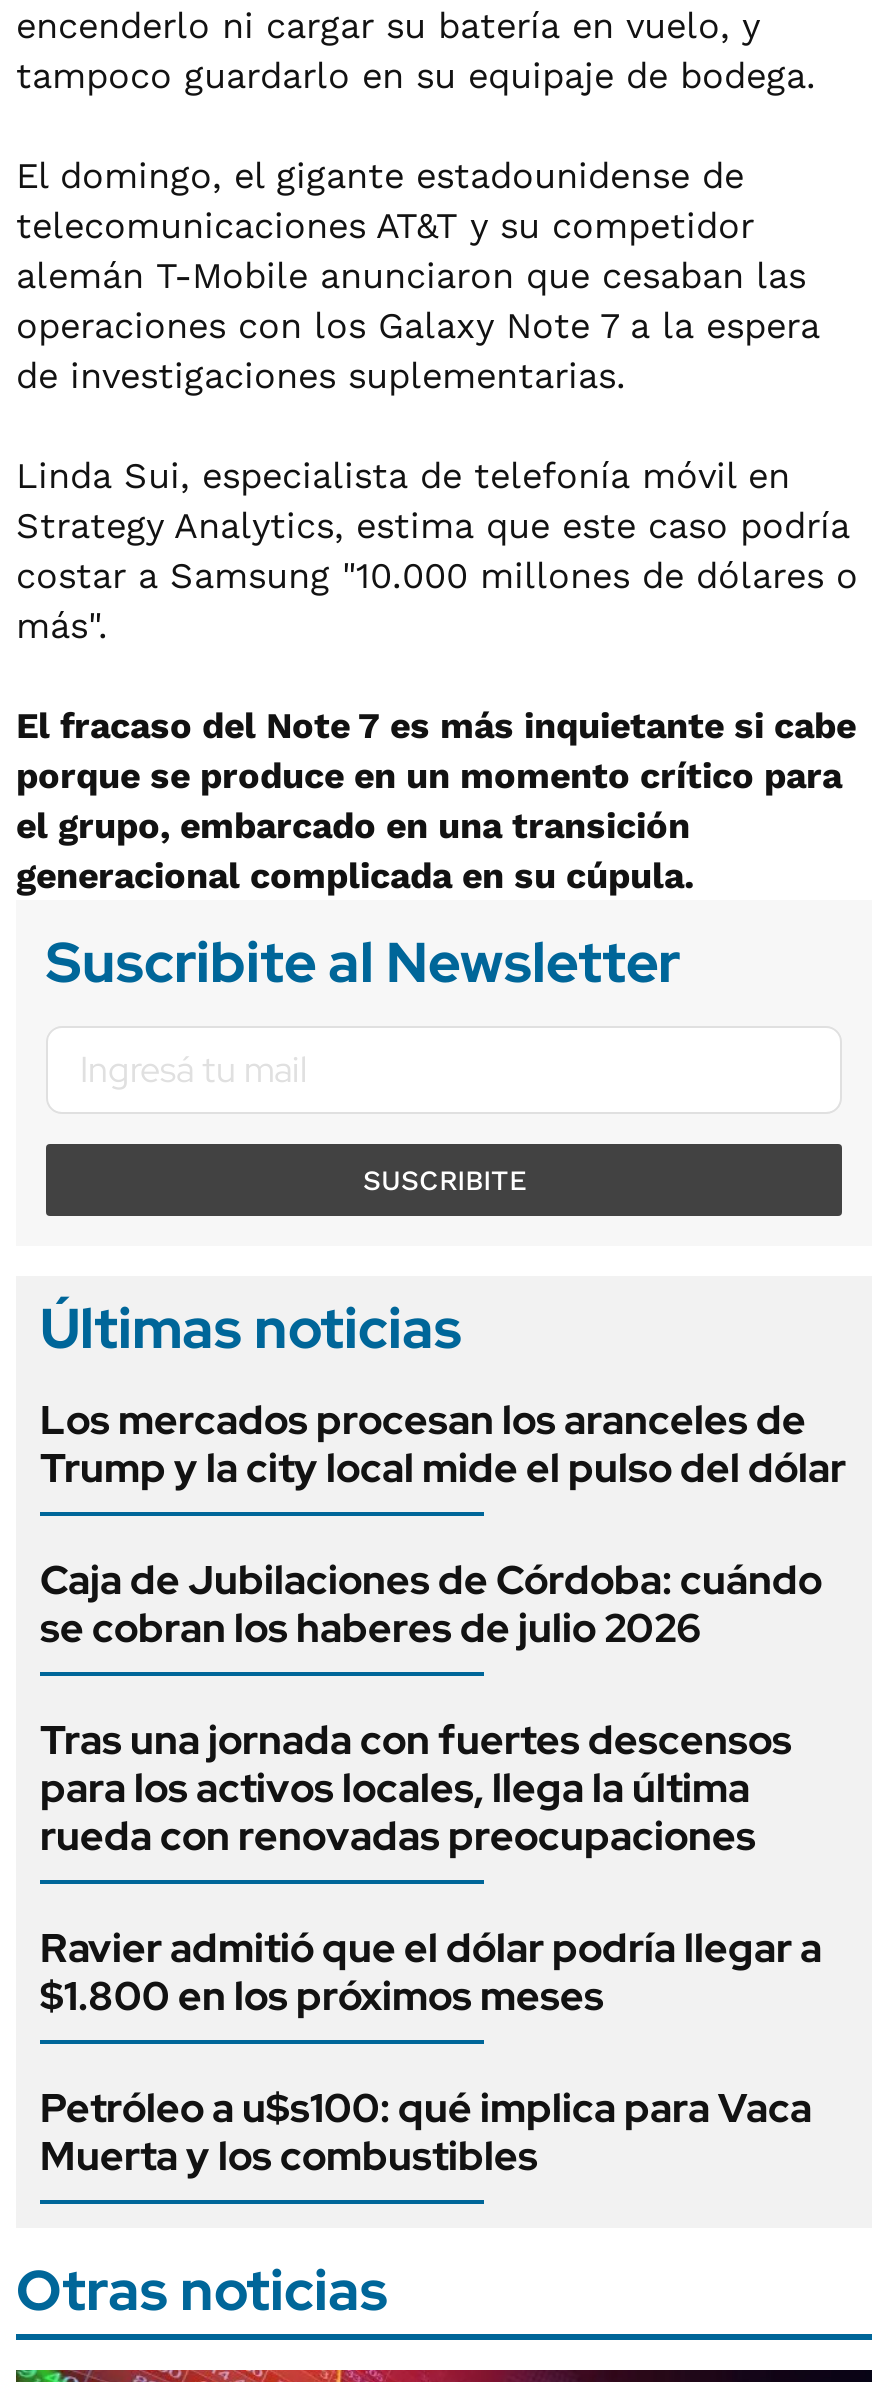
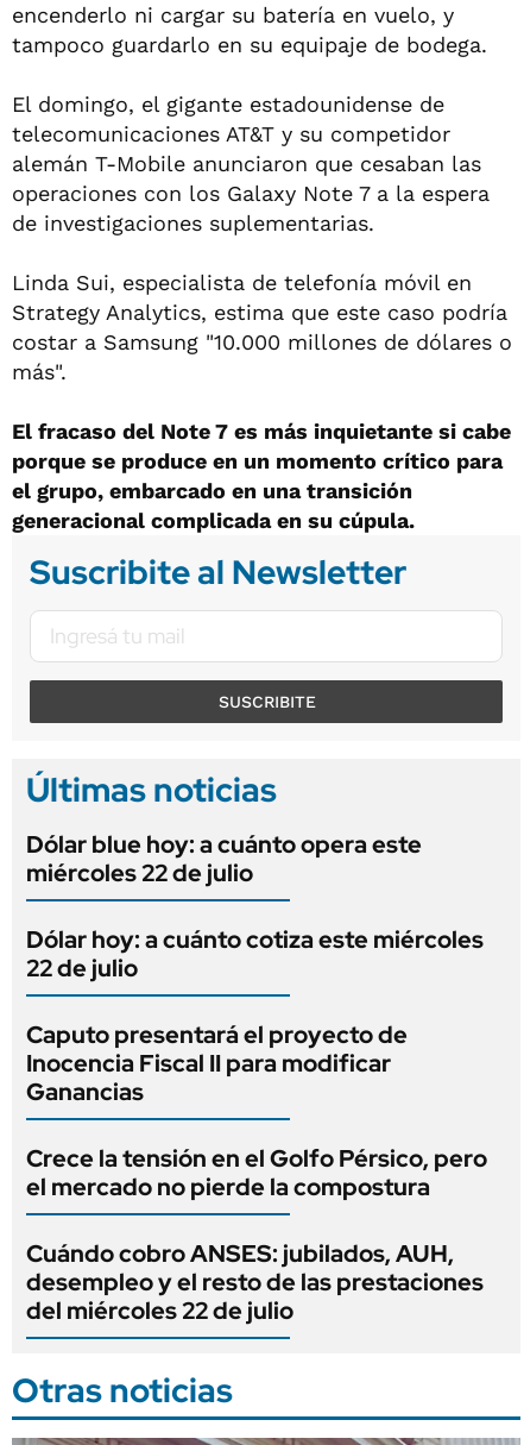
- Los mercados procesan los aranceles de
- Trump y la city local mide el pulso del dólar
+ Dólar blue hoy: a cuánto opera este
+ miércoles 22 de julio

- Caja de Jubilaciones de Córdoba: cuándo
- se cobran los haberes de julio 2026
+ Dólar hoy: a cuánto cotiza este miércoles
+ 22 de julio

- Tras una jornada con fuertes descensos
- para los activos locales, llega la última
- rueda con renovadas preocupaciones
+ Caputo presentará el proyecto de
+ Inocencia Fiscal II para modificar
+ Ganancias

- Ravier admitió que el dólar podría llegar a
- $1.800 en los próximos meses
+ Crece la tensión en el Golfo Pérsico, pero
+ el mercado no pierde la compostura

- Petróleo a u$s100: qué implica para Vaca
- Muerta y los combustibles
+ Cuándo cobro ANSES: jubilados, AUH,
+ desempleo y el resto de las prestaciones
+ del miércoles 22 de julio
